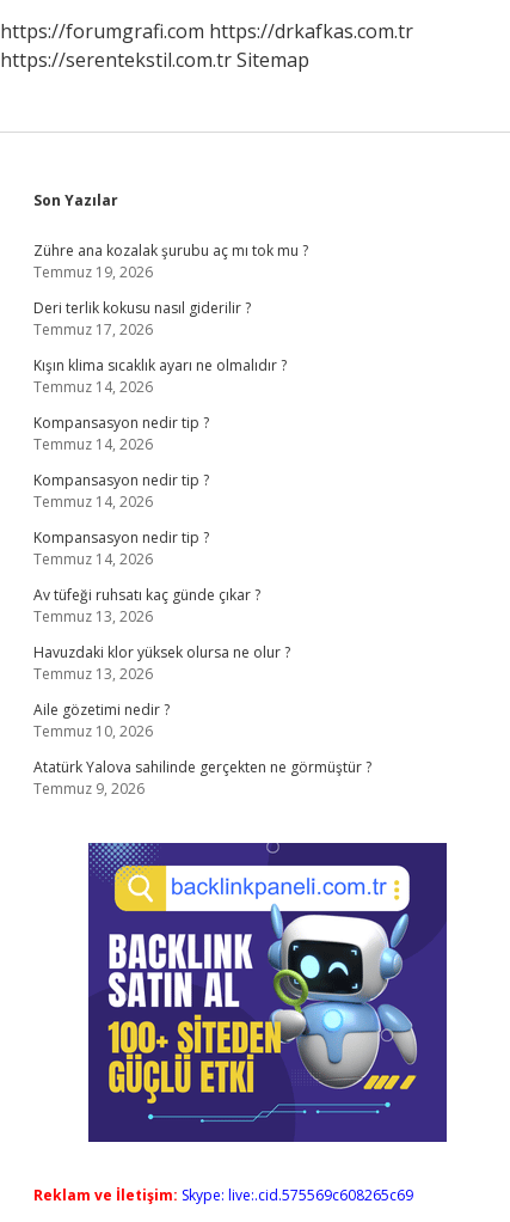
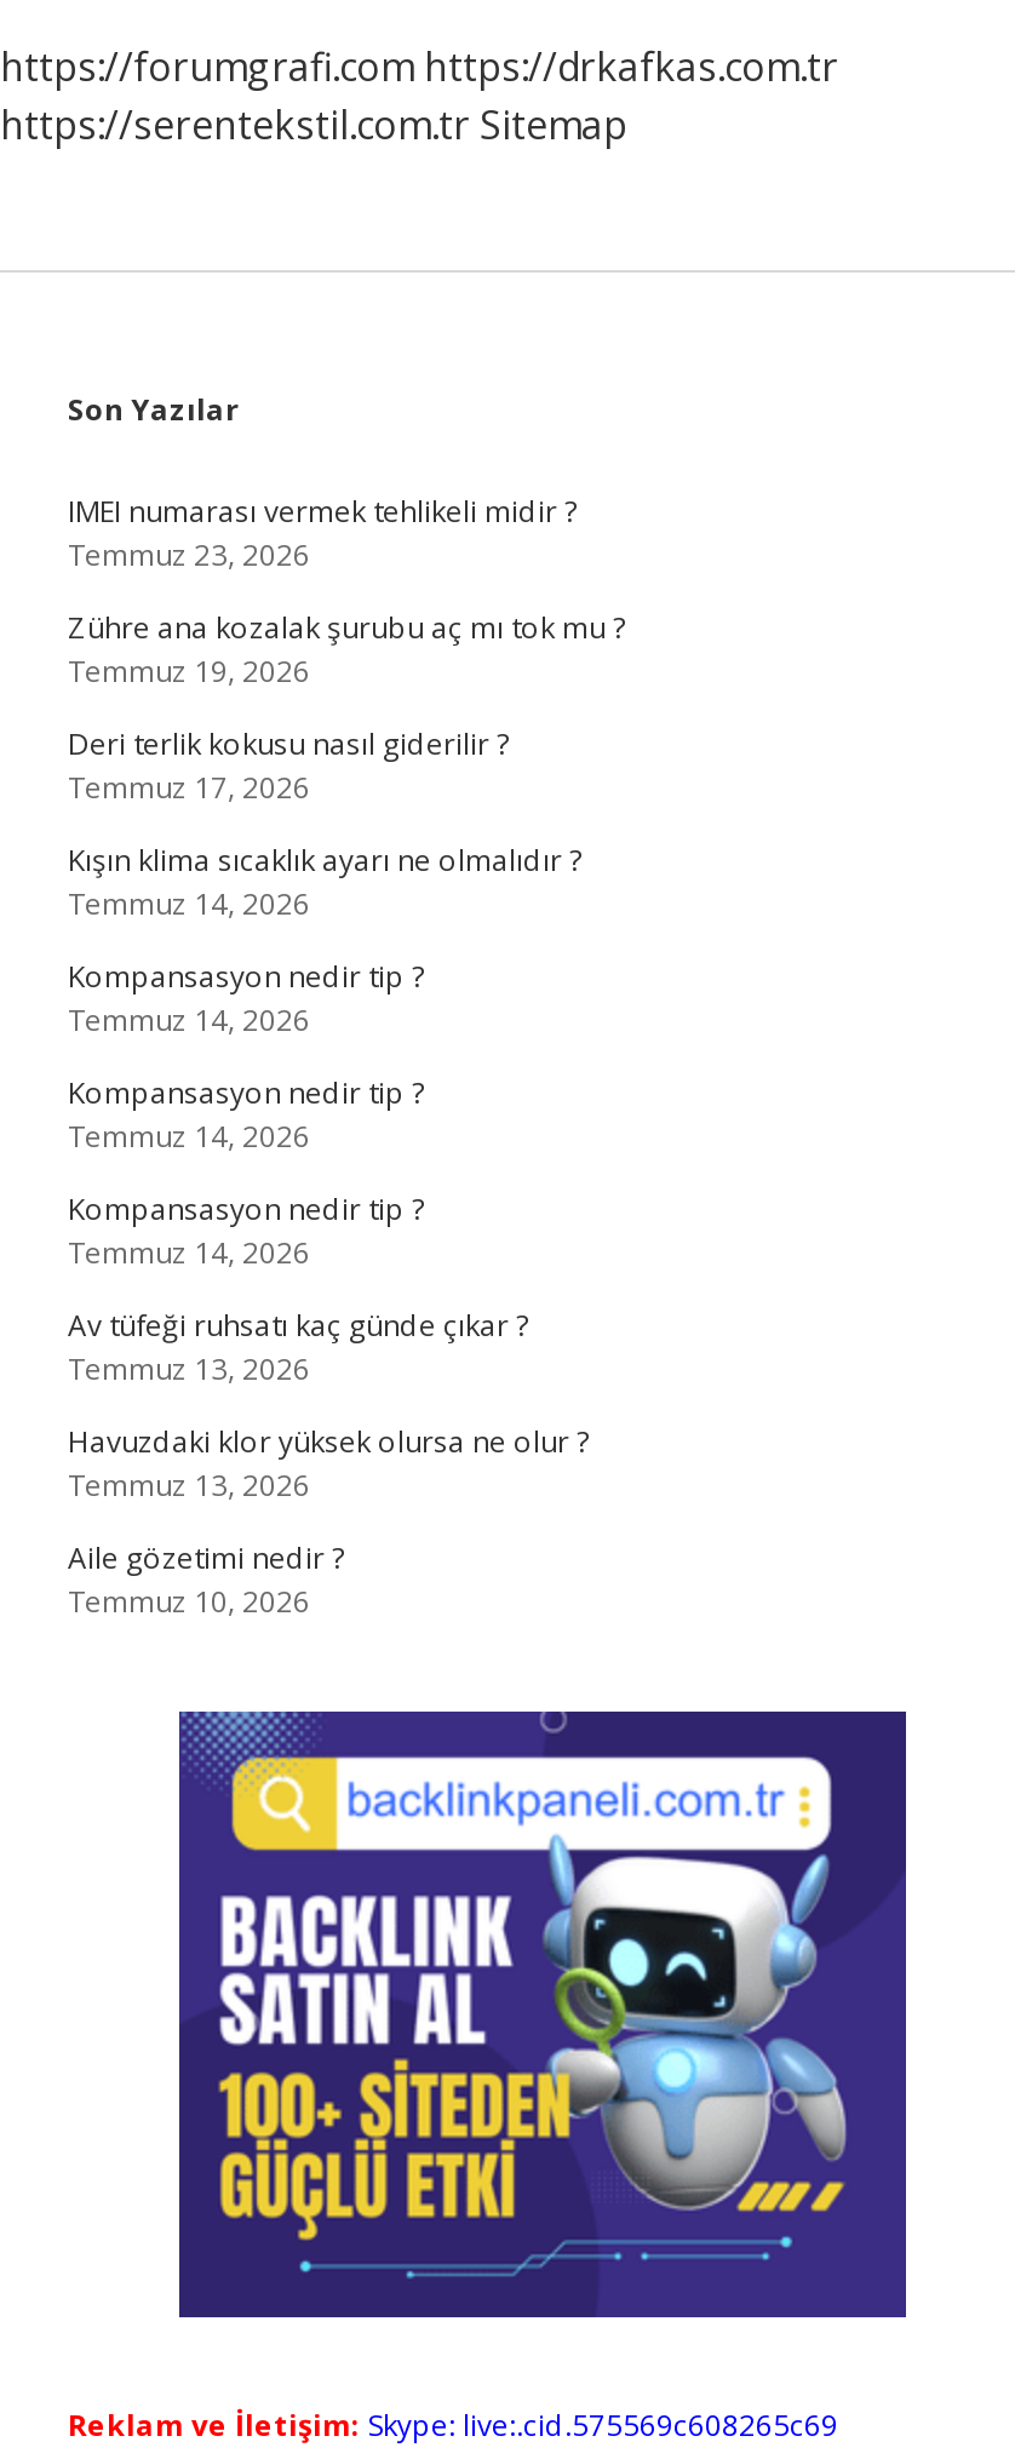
+ IMEI numarası vermek tehlikeli midir ?
+ Temmuz 23, 2026

moved down: Zühre ana kozalak şurubu aç mı tok mu ? | Temmuz 19, 2026 | Deri terlik kokusu nasıl giderilir ? | ... | Aile gözetimi nedir ? | Temmuz 10, 2026

- Atatürk Yalova sahilinde gerçekten ne görmüştür ?
- Temmuz 9, 2026
